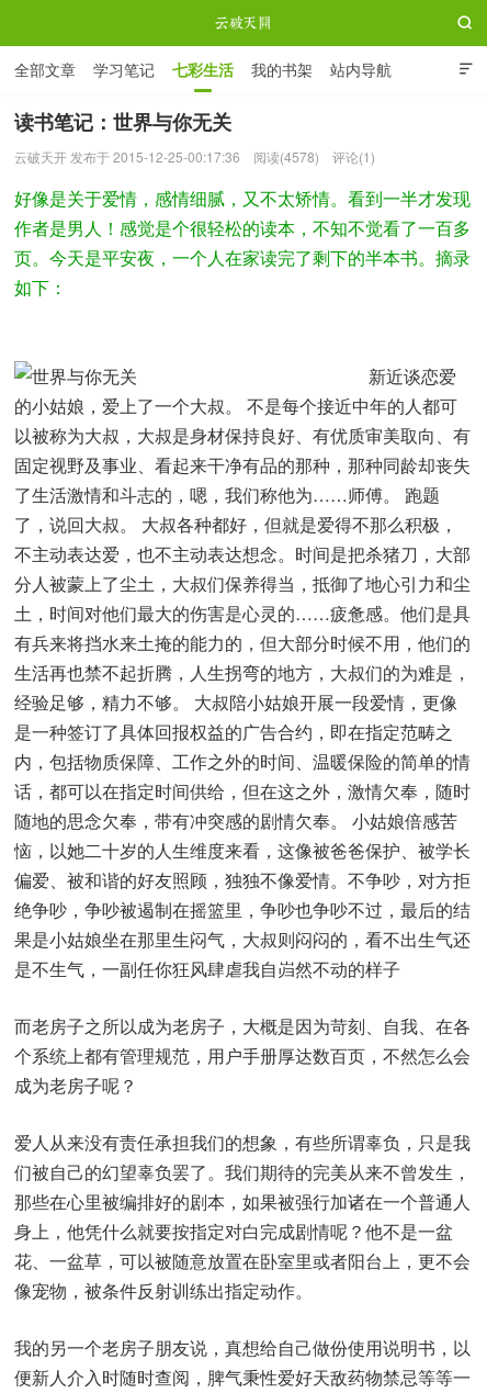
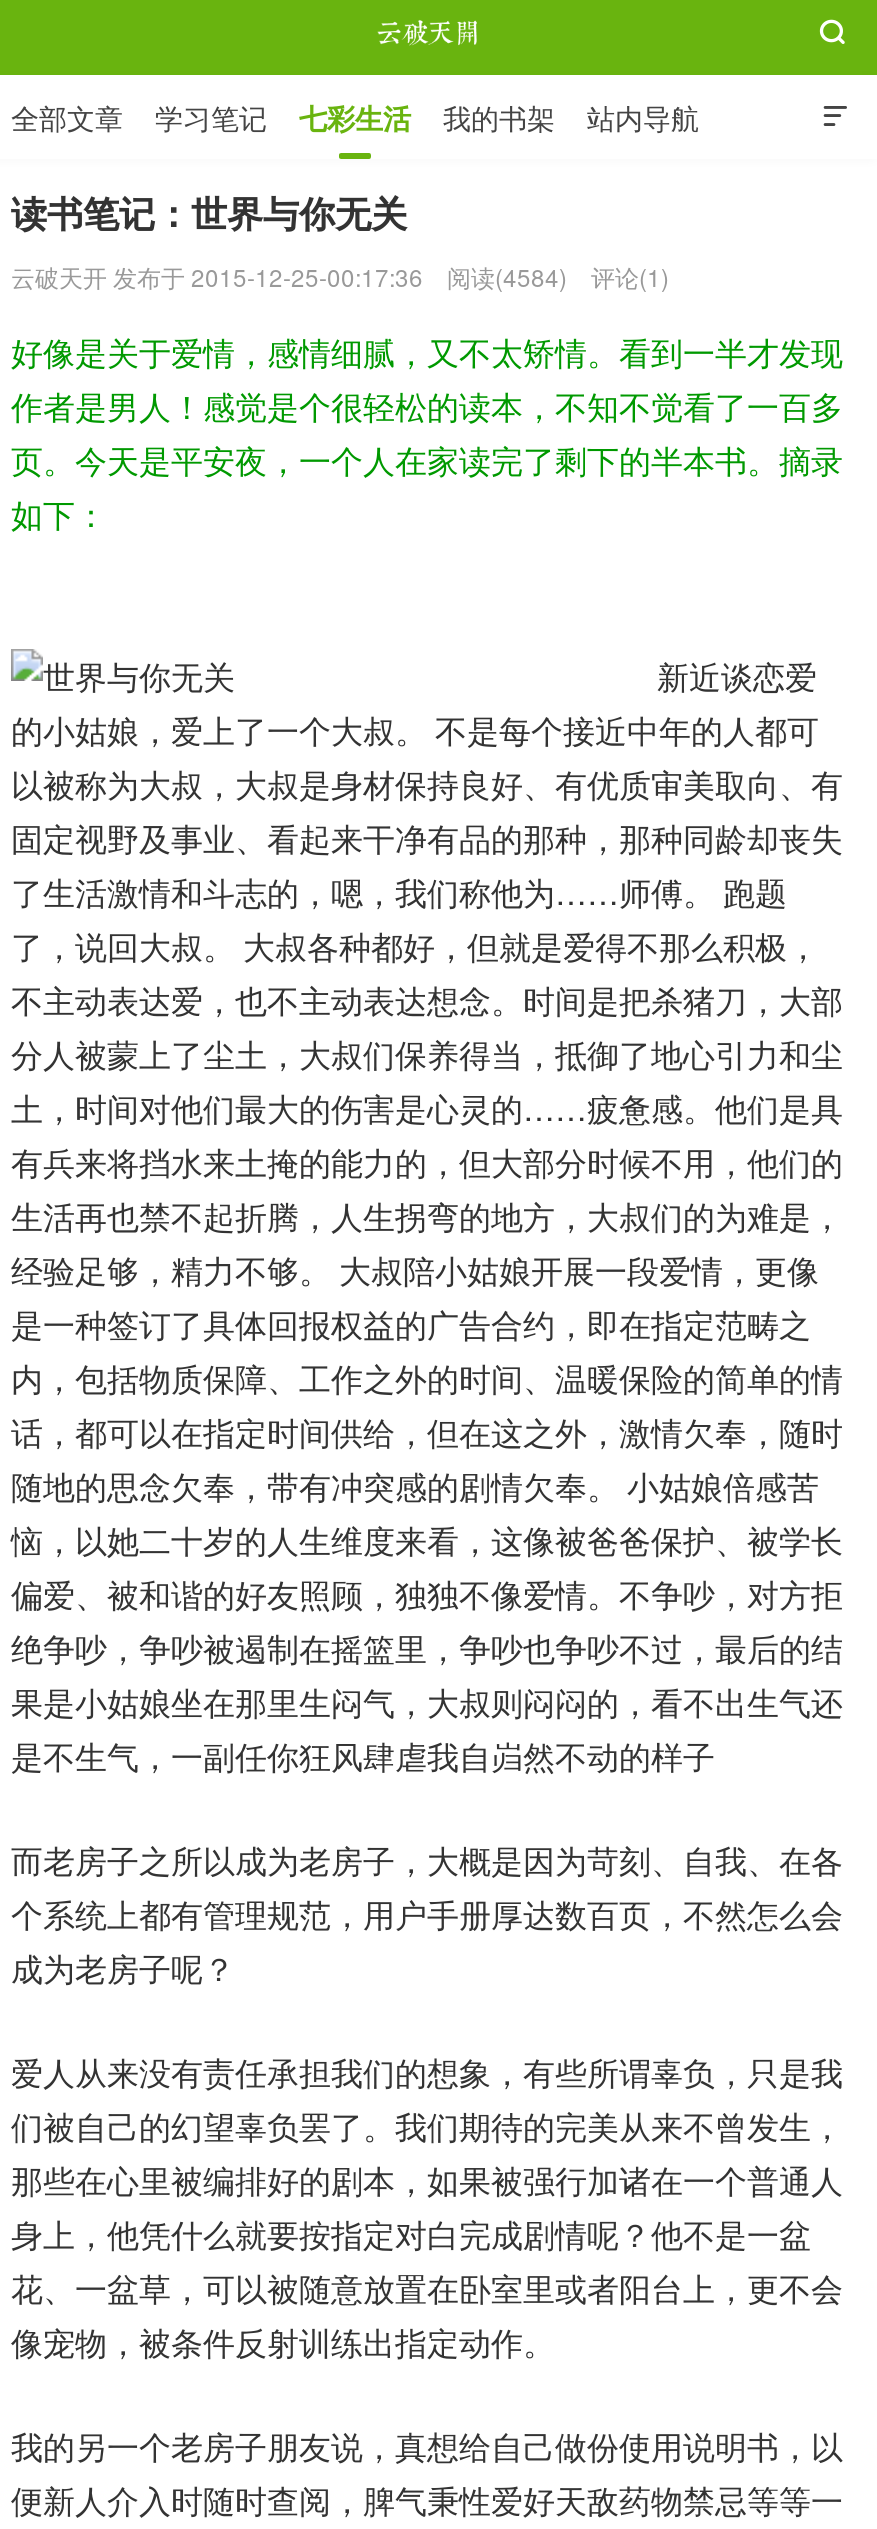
- 云破天开 发布于 2015-12-25-00:17:36 阅读(4578) 评论(1)
+ 云破天开 发布于 2015-12-25-00:17:36 阅读(4584) 评论(1)
